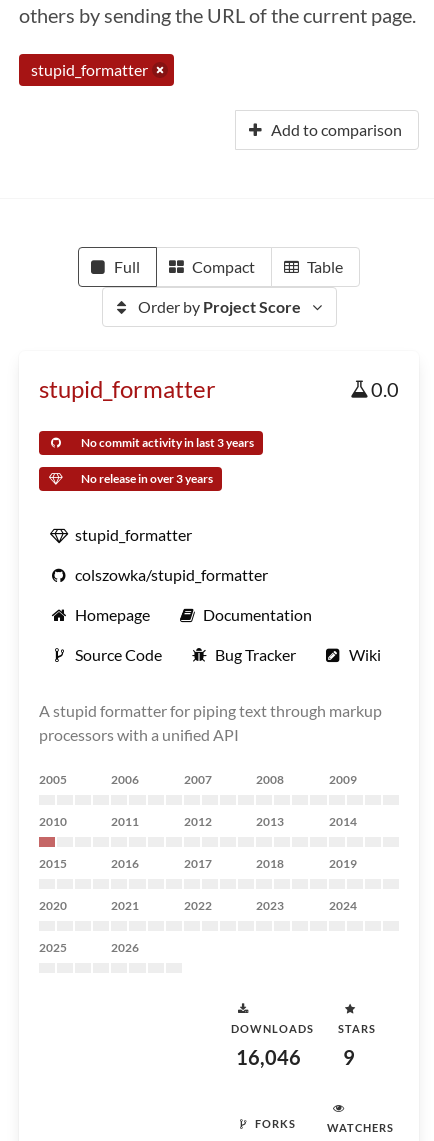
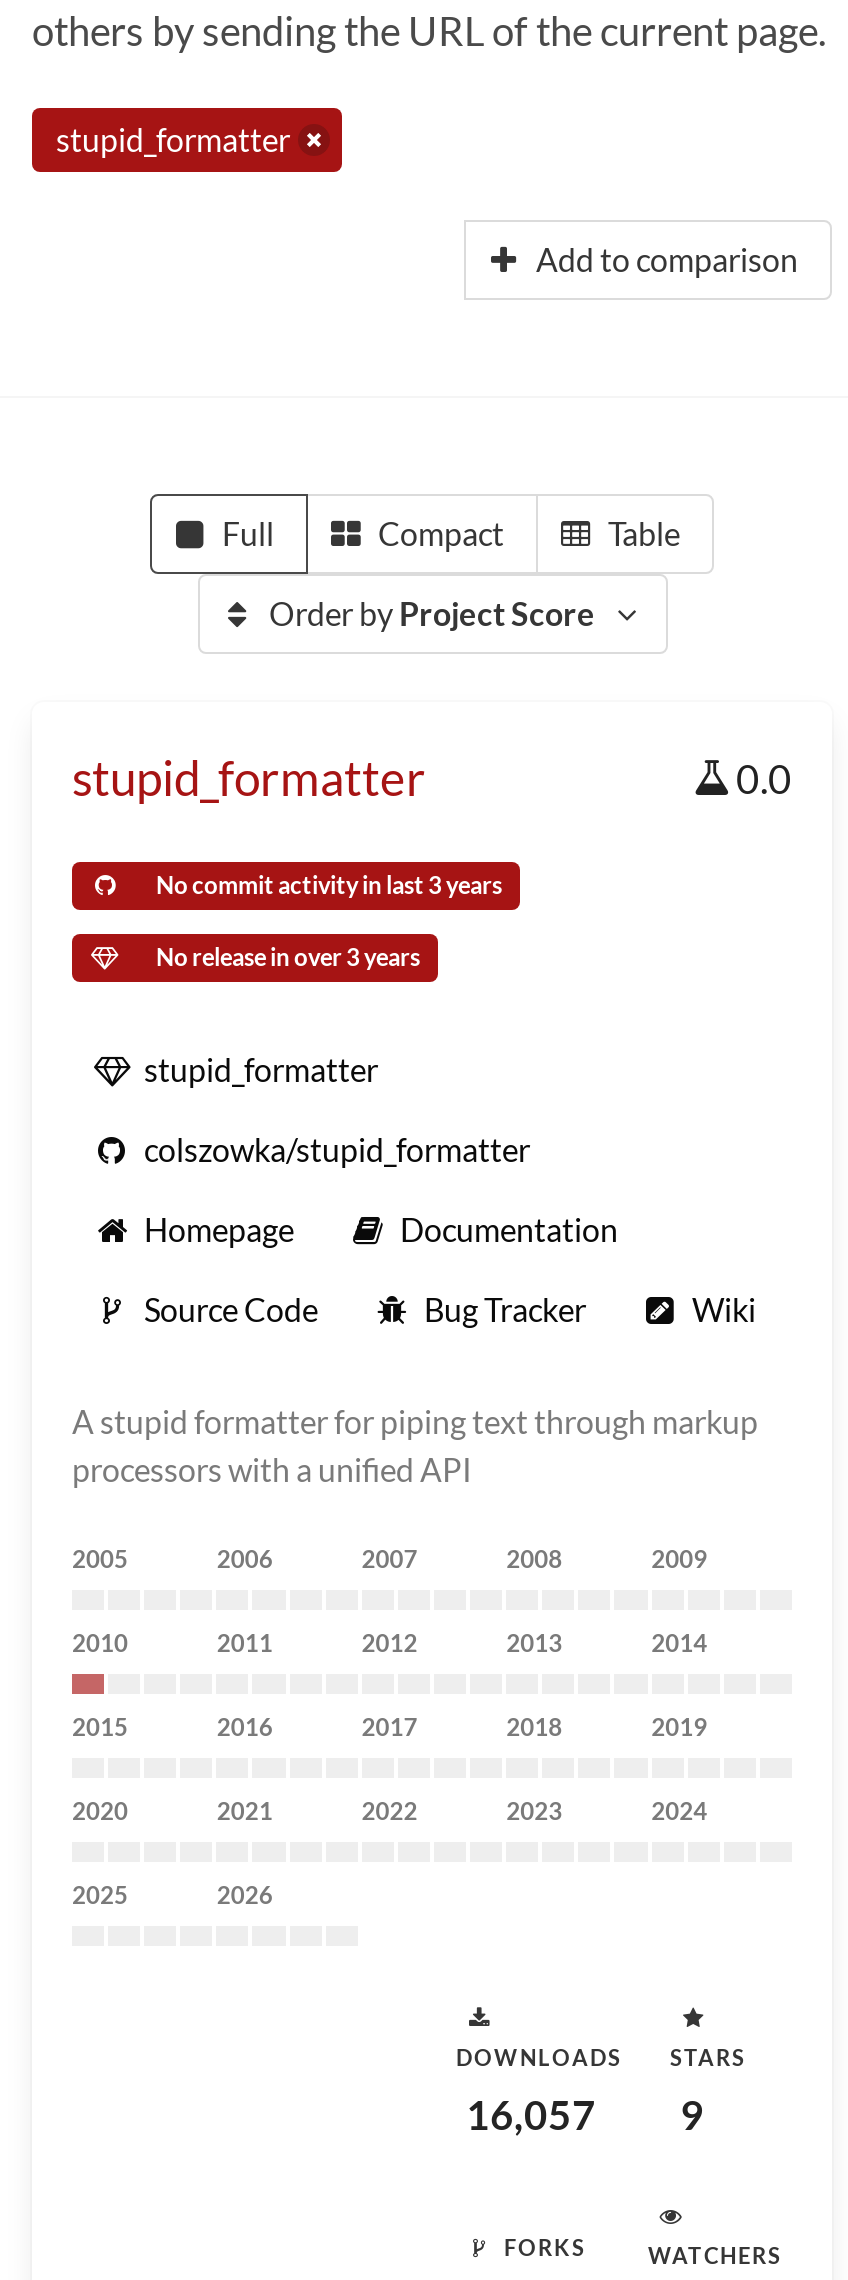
- 16,046 9
+ 16,057 9
